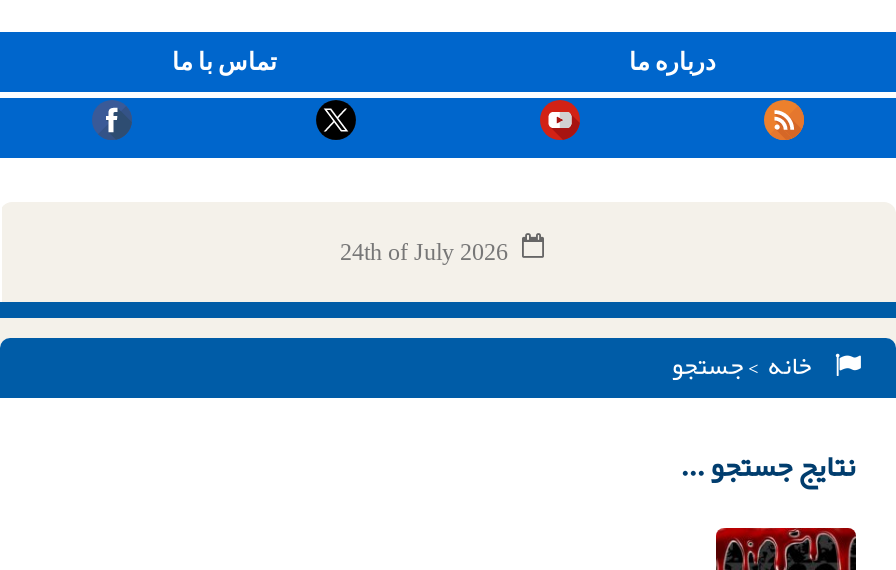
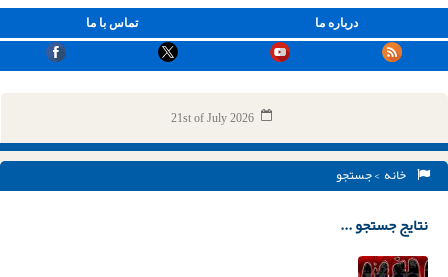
- 24th of July 2026
+ 21st of July 2026
